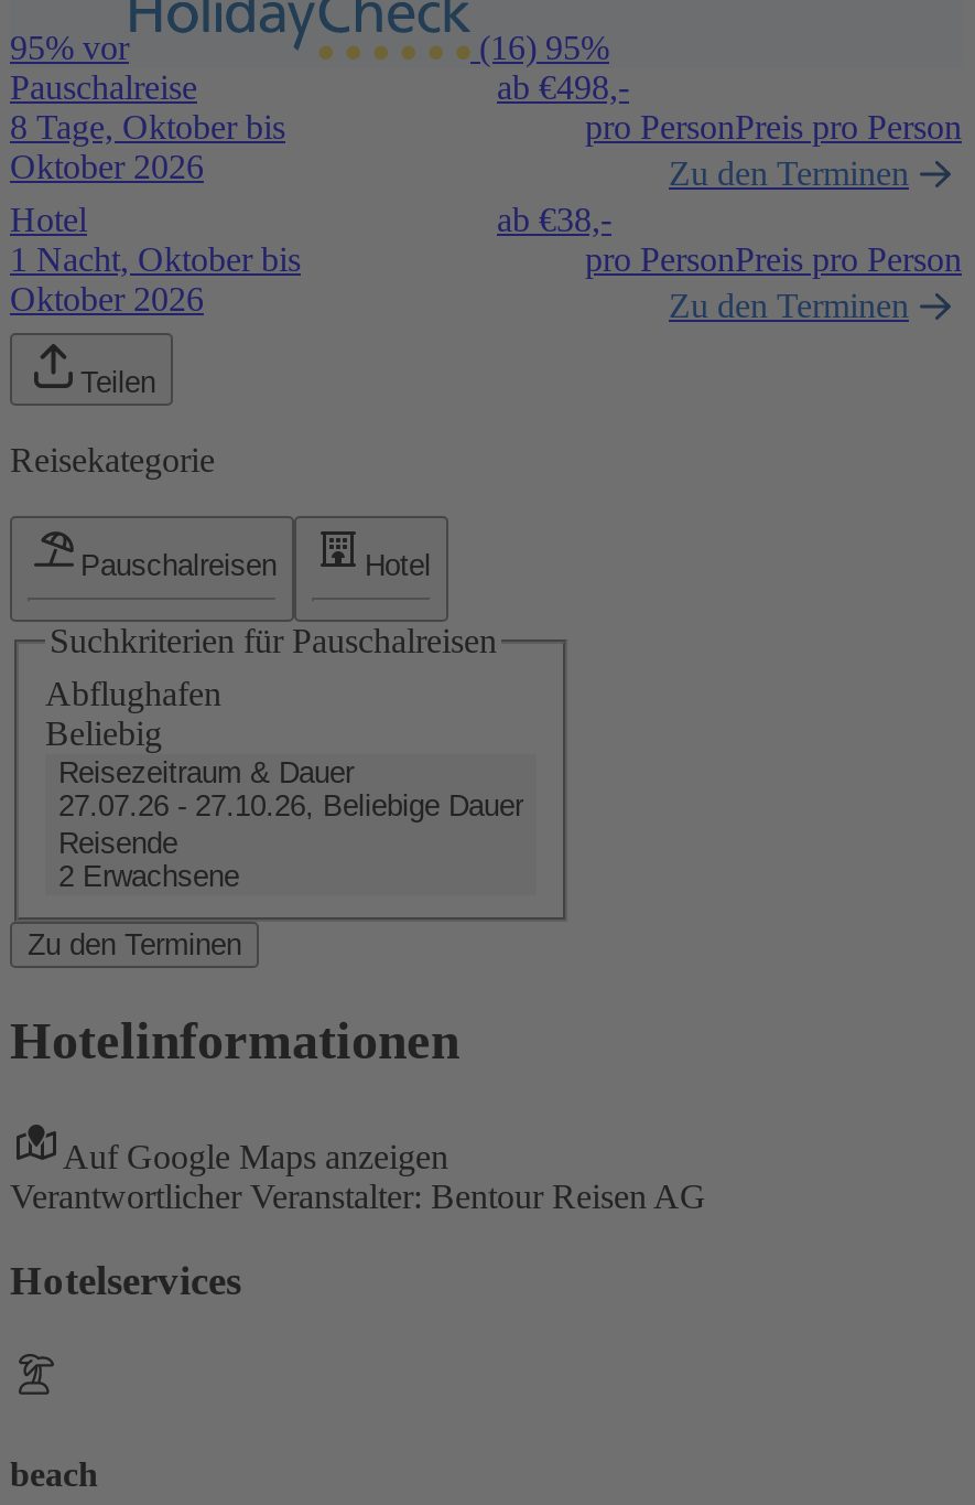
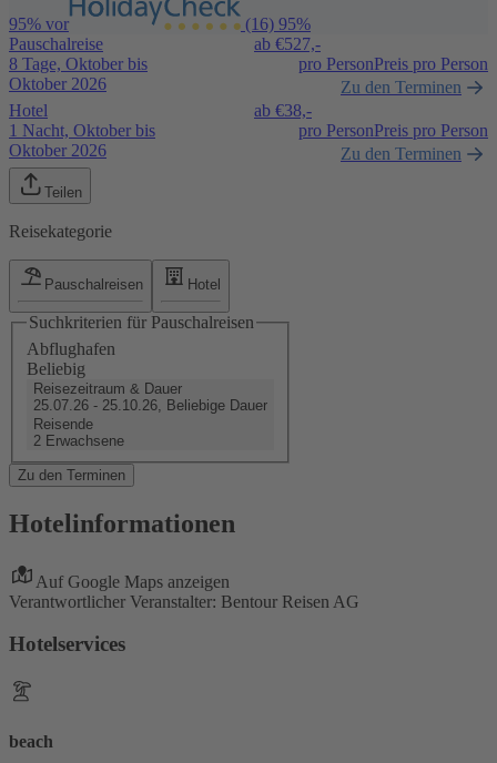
- ab €498,-
+ ab €527,-

- 27.07.26 - 27.10.26, Beliebige Dauer
+ 25.07.26 - 25.10.26, Beliebige Dauer
